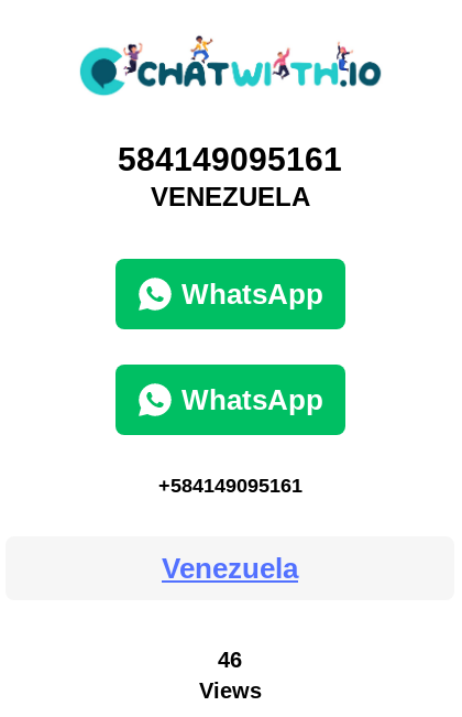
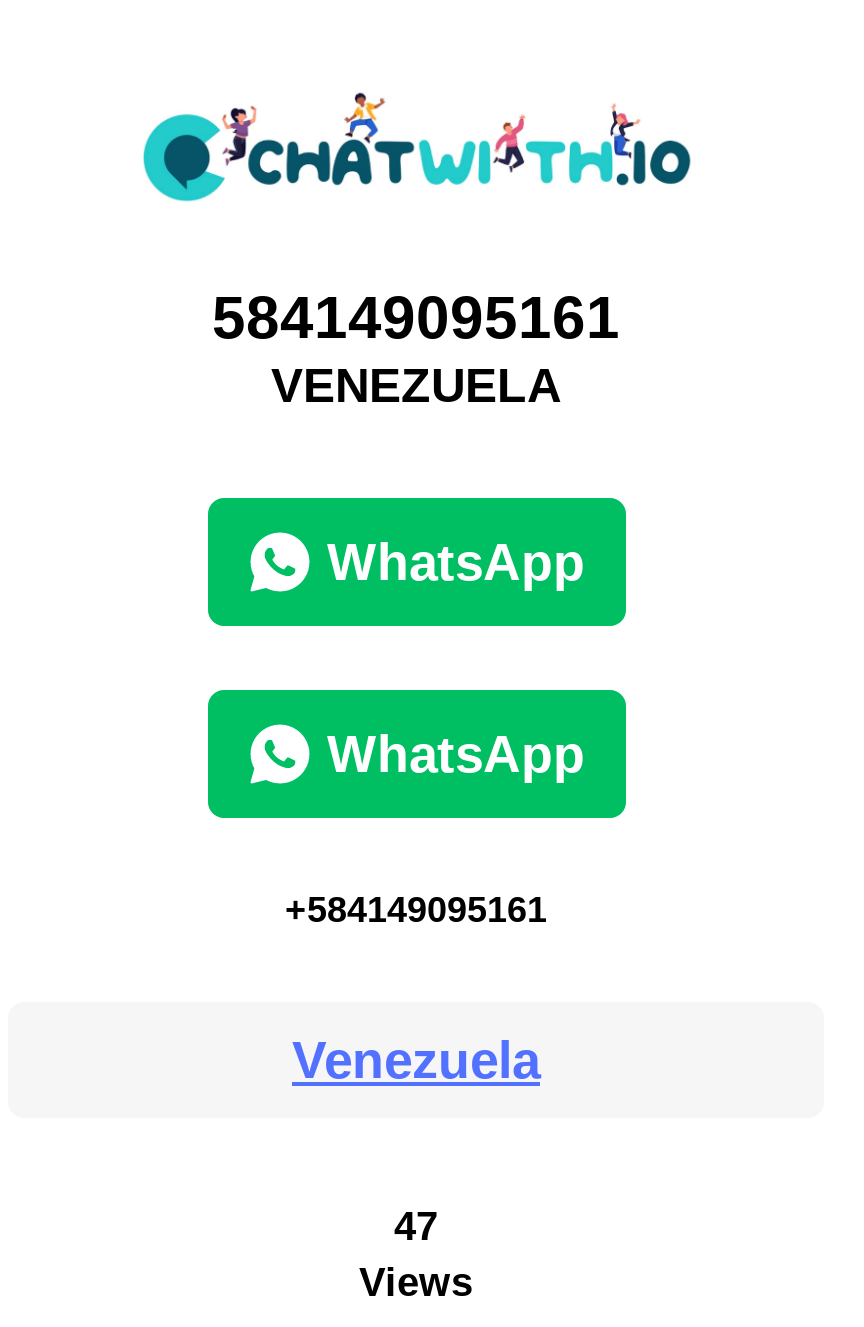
- 46
+ 47
